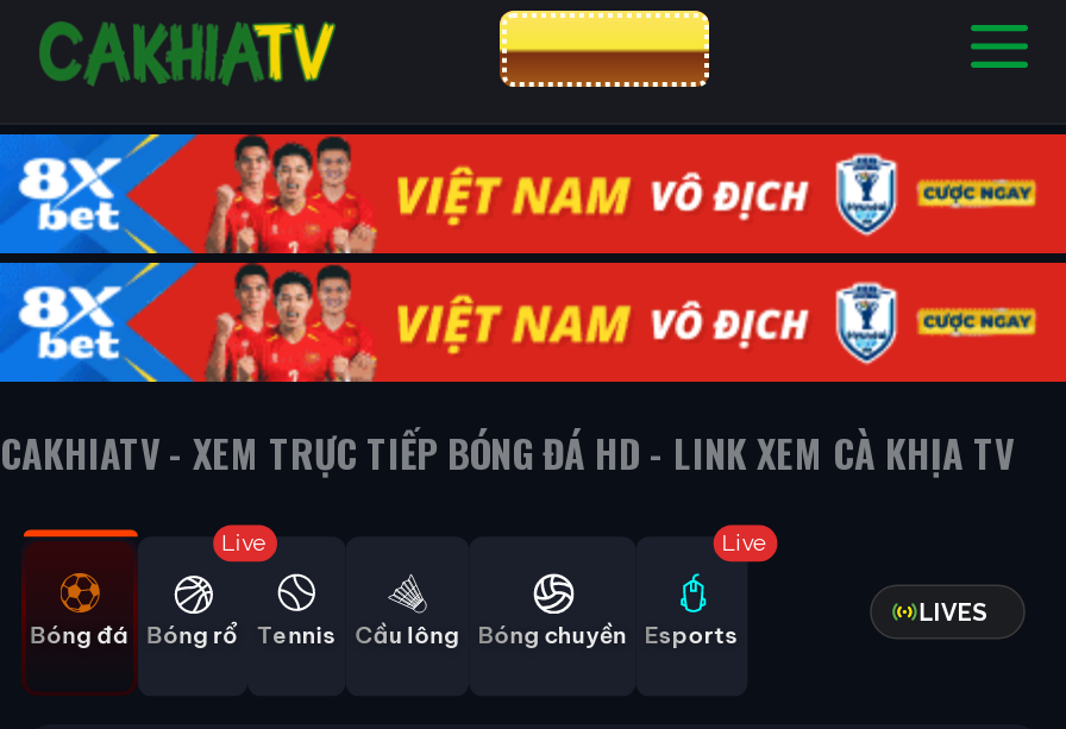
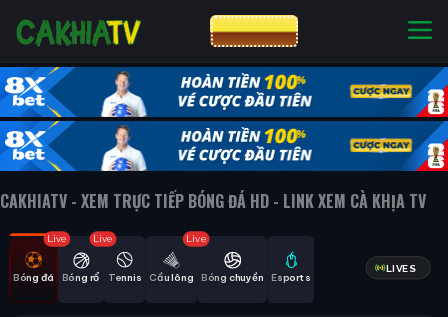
- [image]
+ [image]

- Live

+ Live

+ Live
